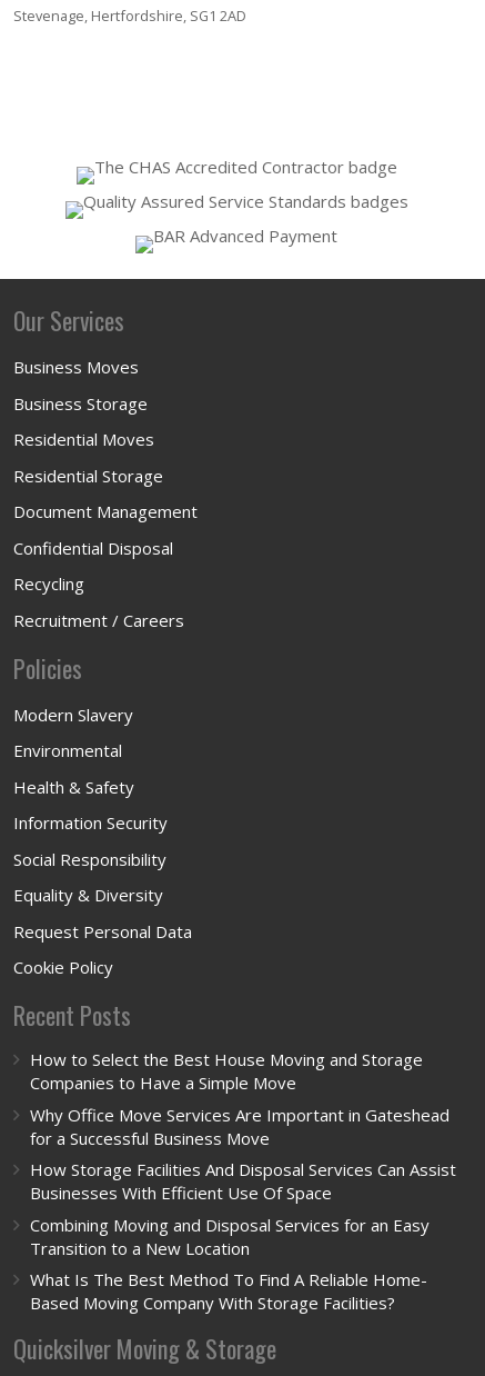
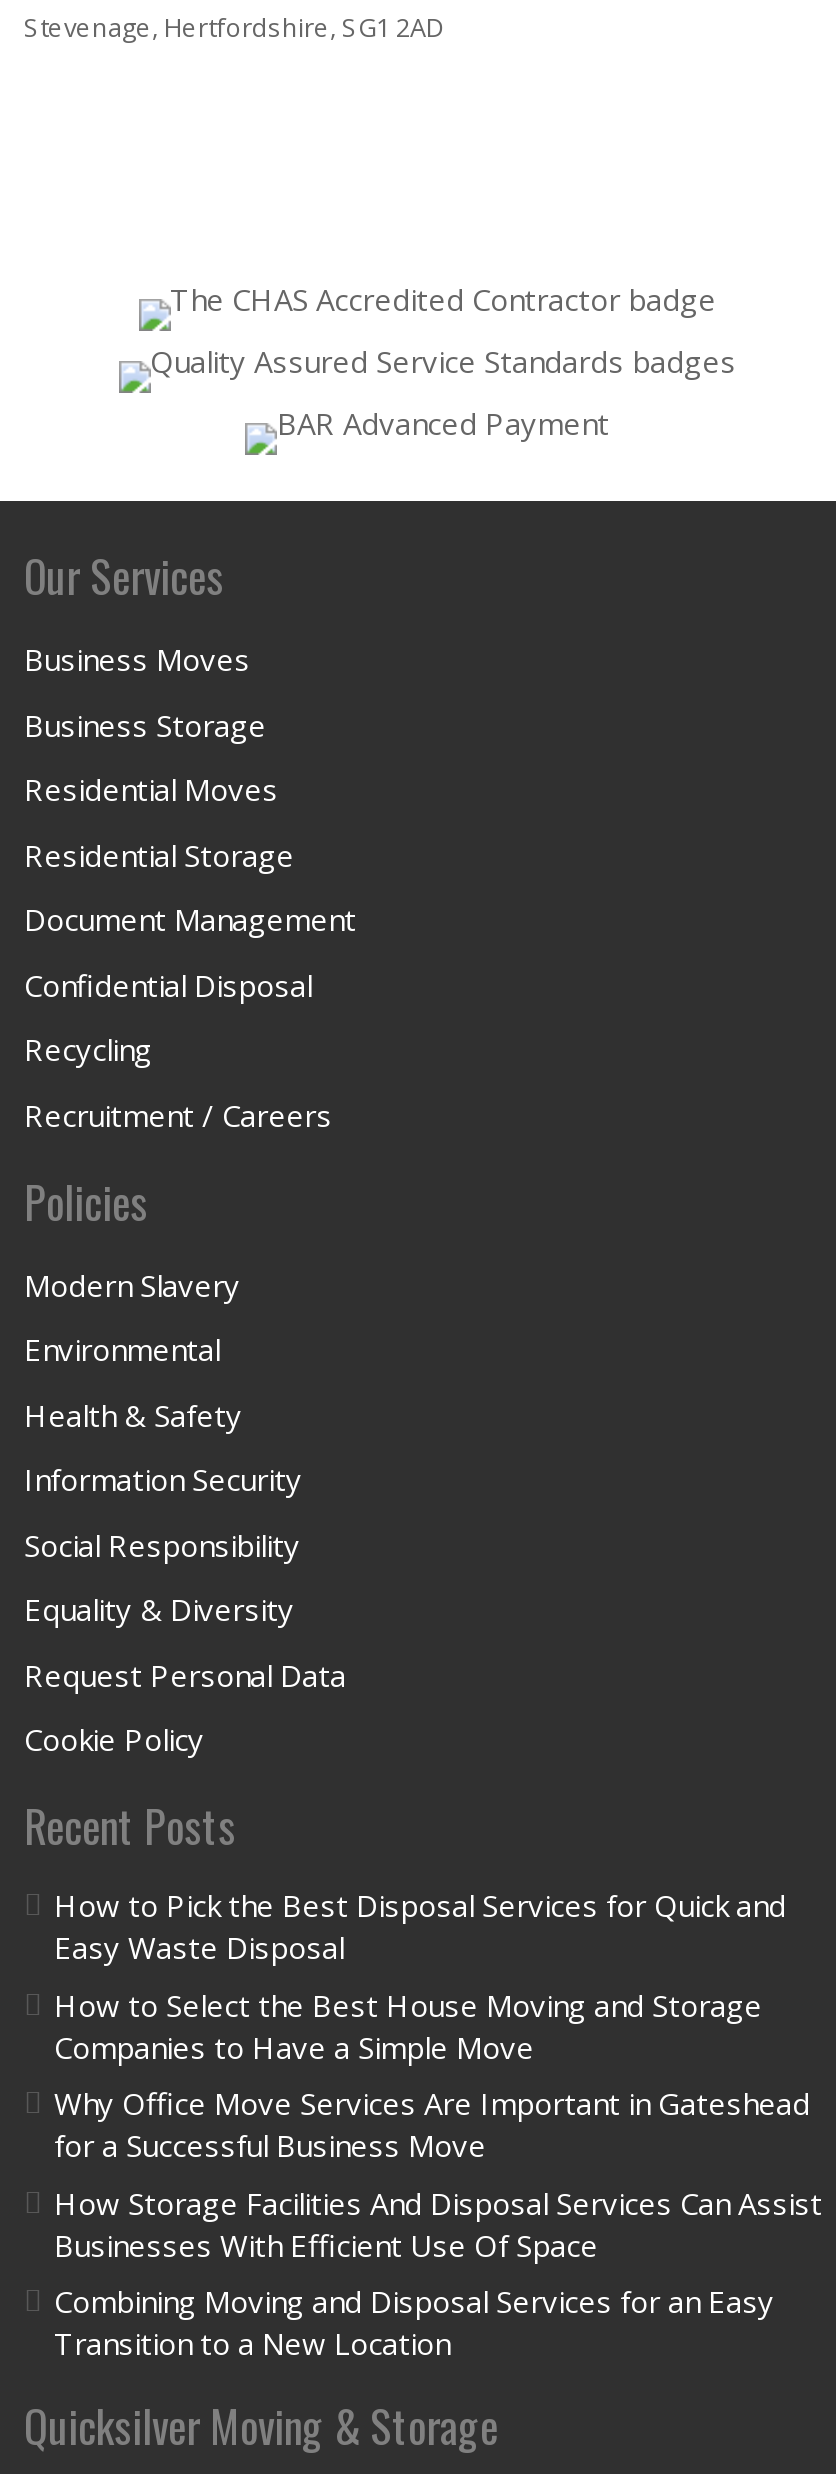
+ How to Pick the Best Disposal Services for Quick and
+ Easy Waste Disposal

moved down: How to Select the Best House Moving and Storage | Companies to Have a Simple Move | Why Office Move Services Are Important in Gateshead | for a Successful Business Move | How Storage Facilities And Disposal Services Can Assist | Businesses With Efficient Use Of Space | Combining Moving and Disposal Services for an Easy | Transition to a New Location

- What Is The Best Method To Find A Reliable Home-
- Based Moving Company With Storage Facilities?
